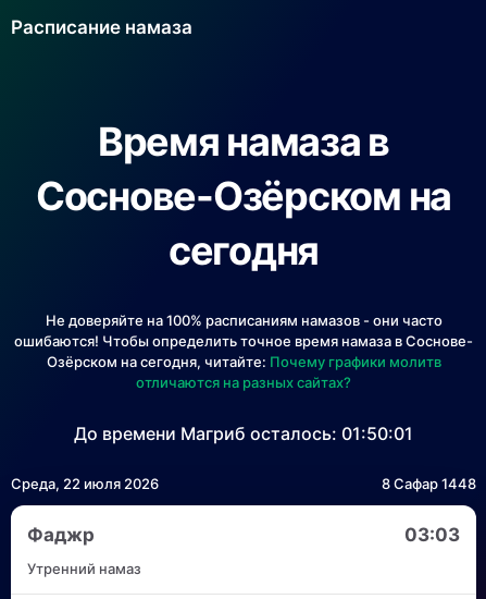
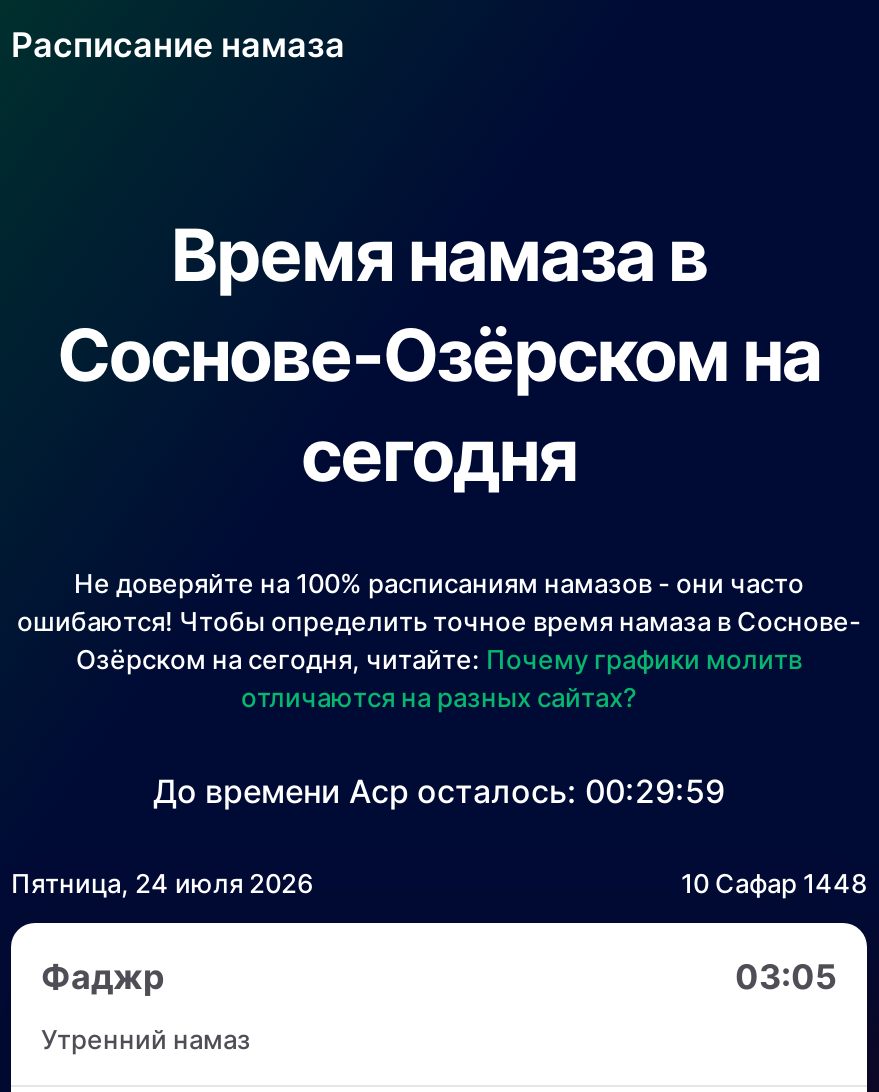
- До времени Магриб осталось: 01:50:01
+ До времени Аср осталось: 00:29:59

- Среда, 22 июля 2026
+ Пятница, 24 июля 2026

- 8 Сафар 1448
+ 10 Сафар 1448

- 03:03
+ 03:05
